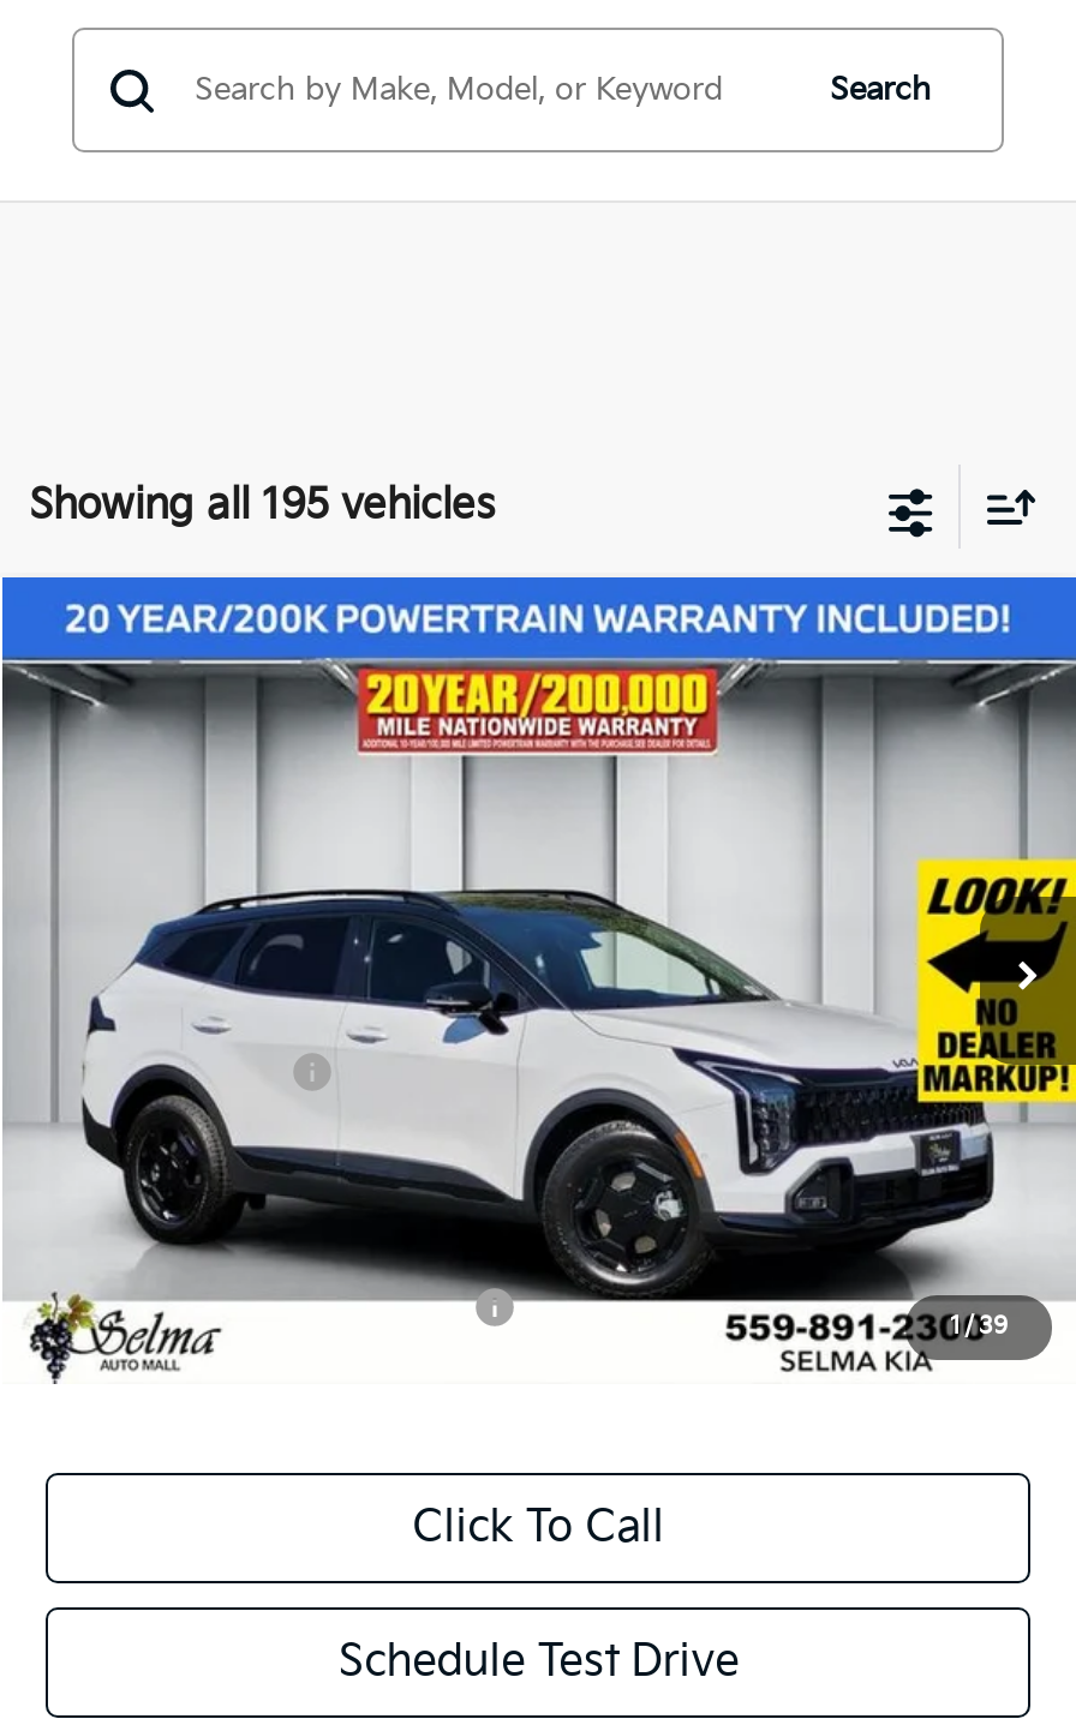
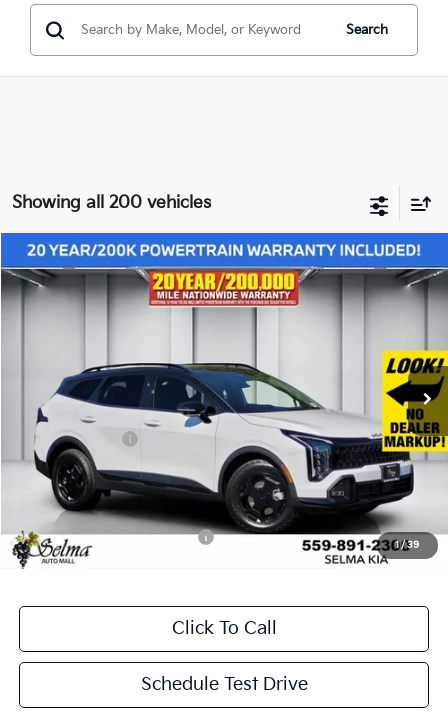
- Showing all 195 vehicles
+ Showing all 200 vehicles
